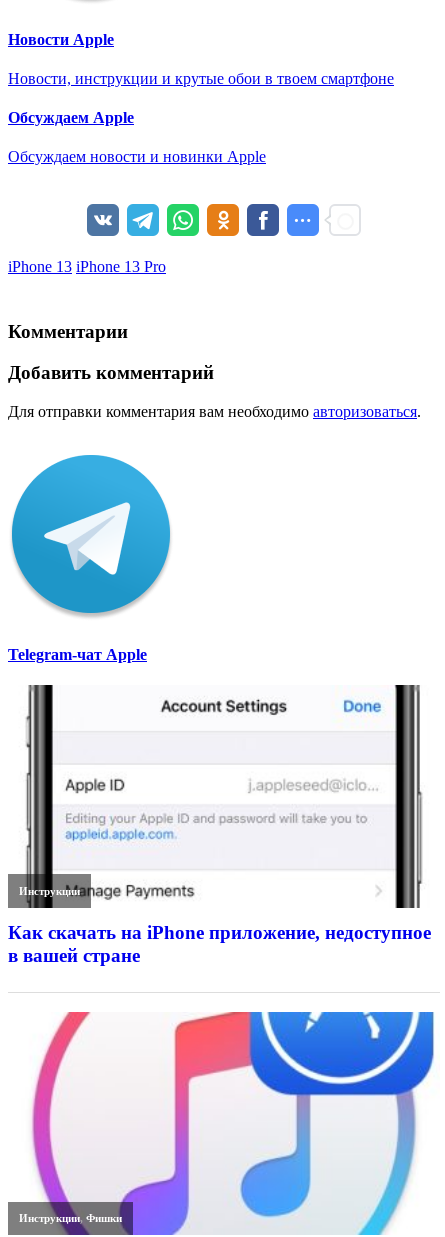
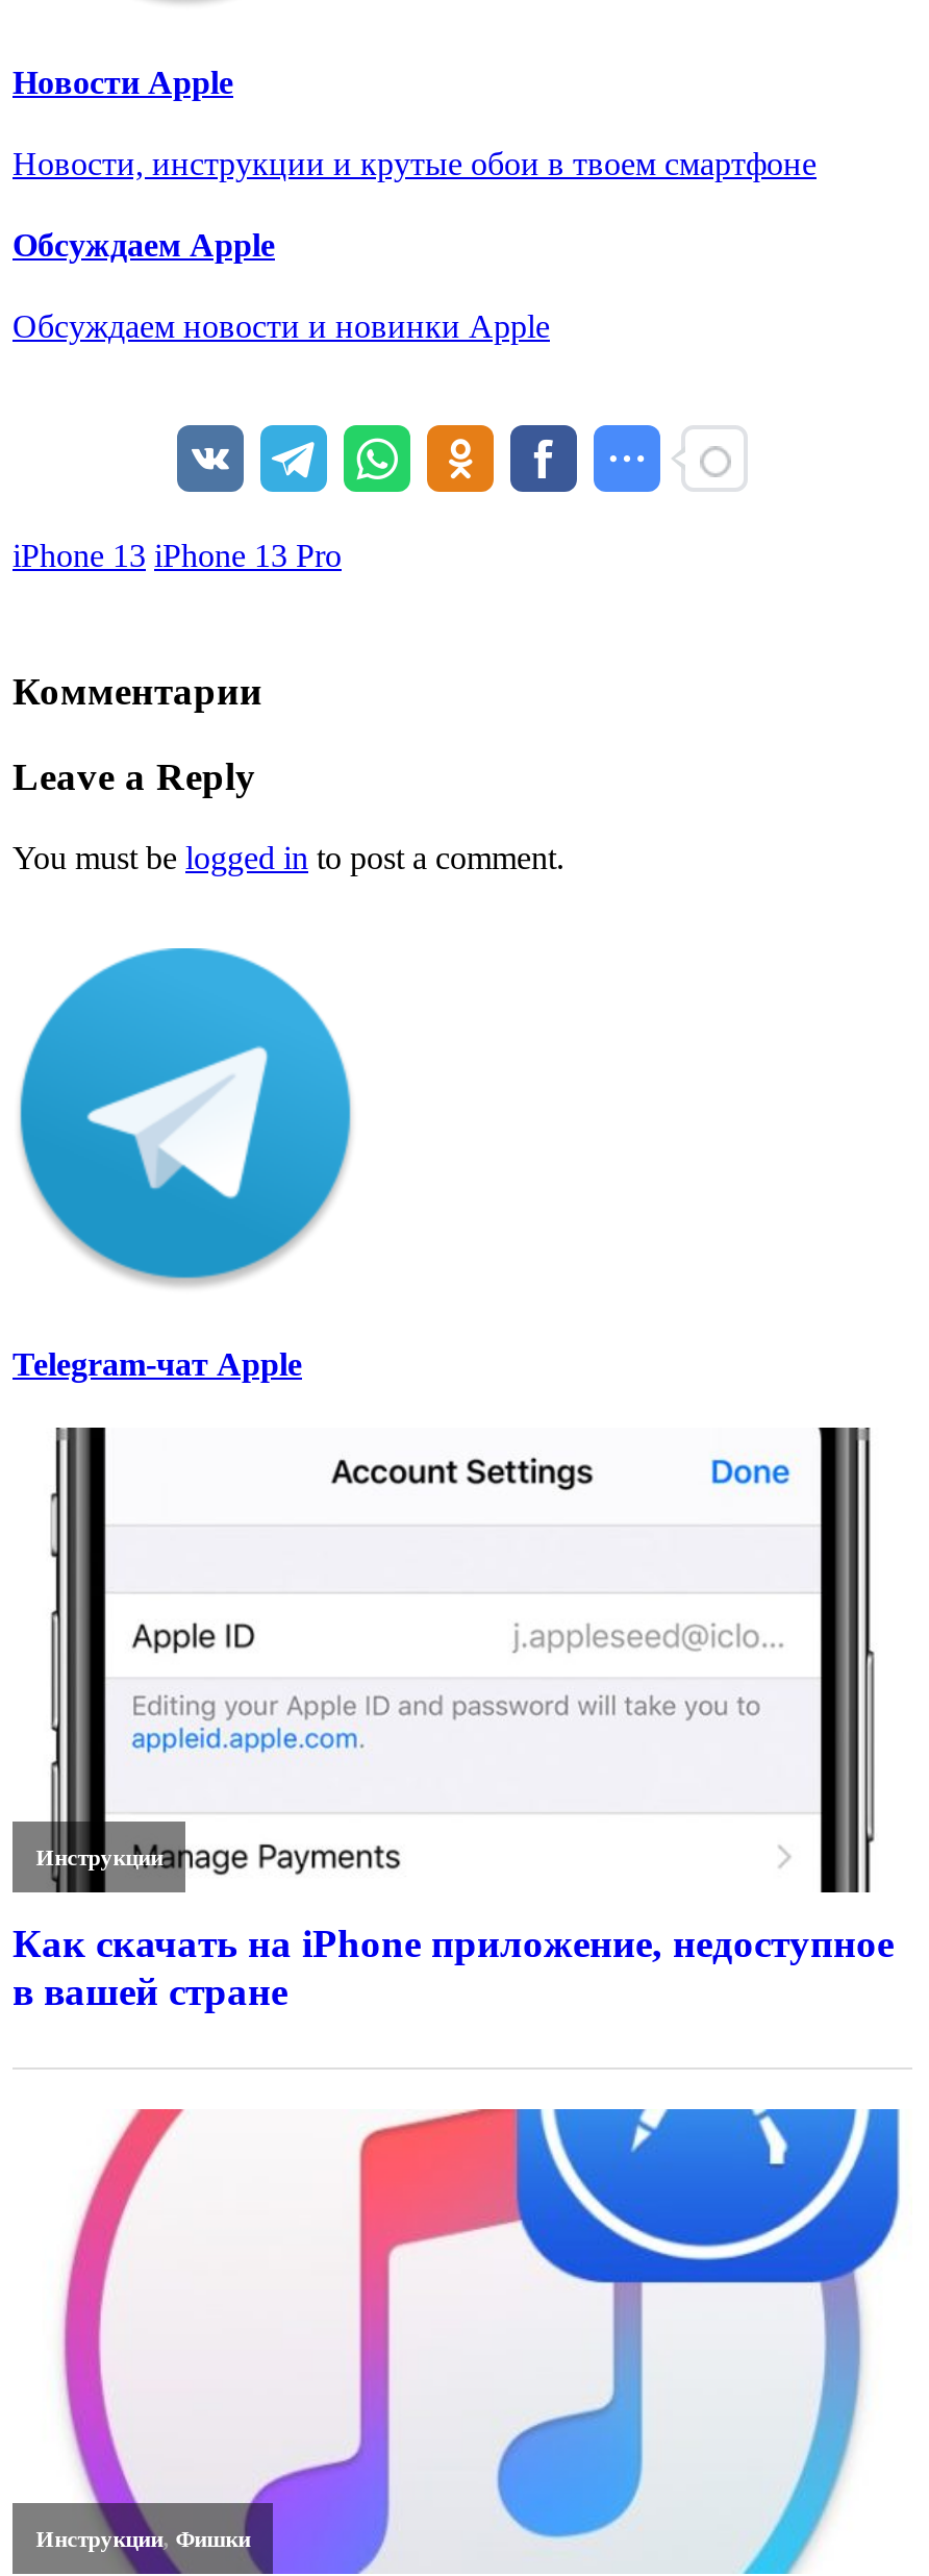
- Добавить комментарий
+ Leave a Reply

- Для отправки комментария вам необходимо авторизоваться.
+ You must be logged in to post a comment.
